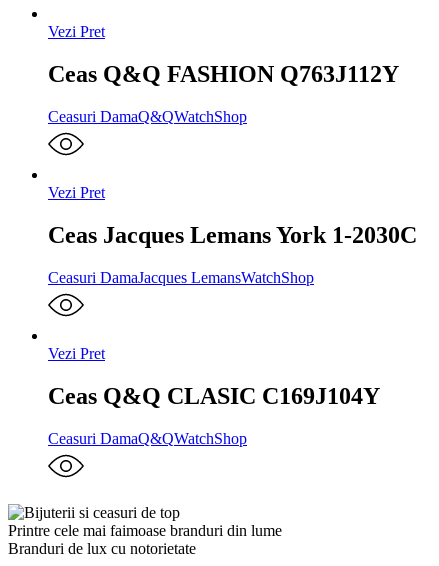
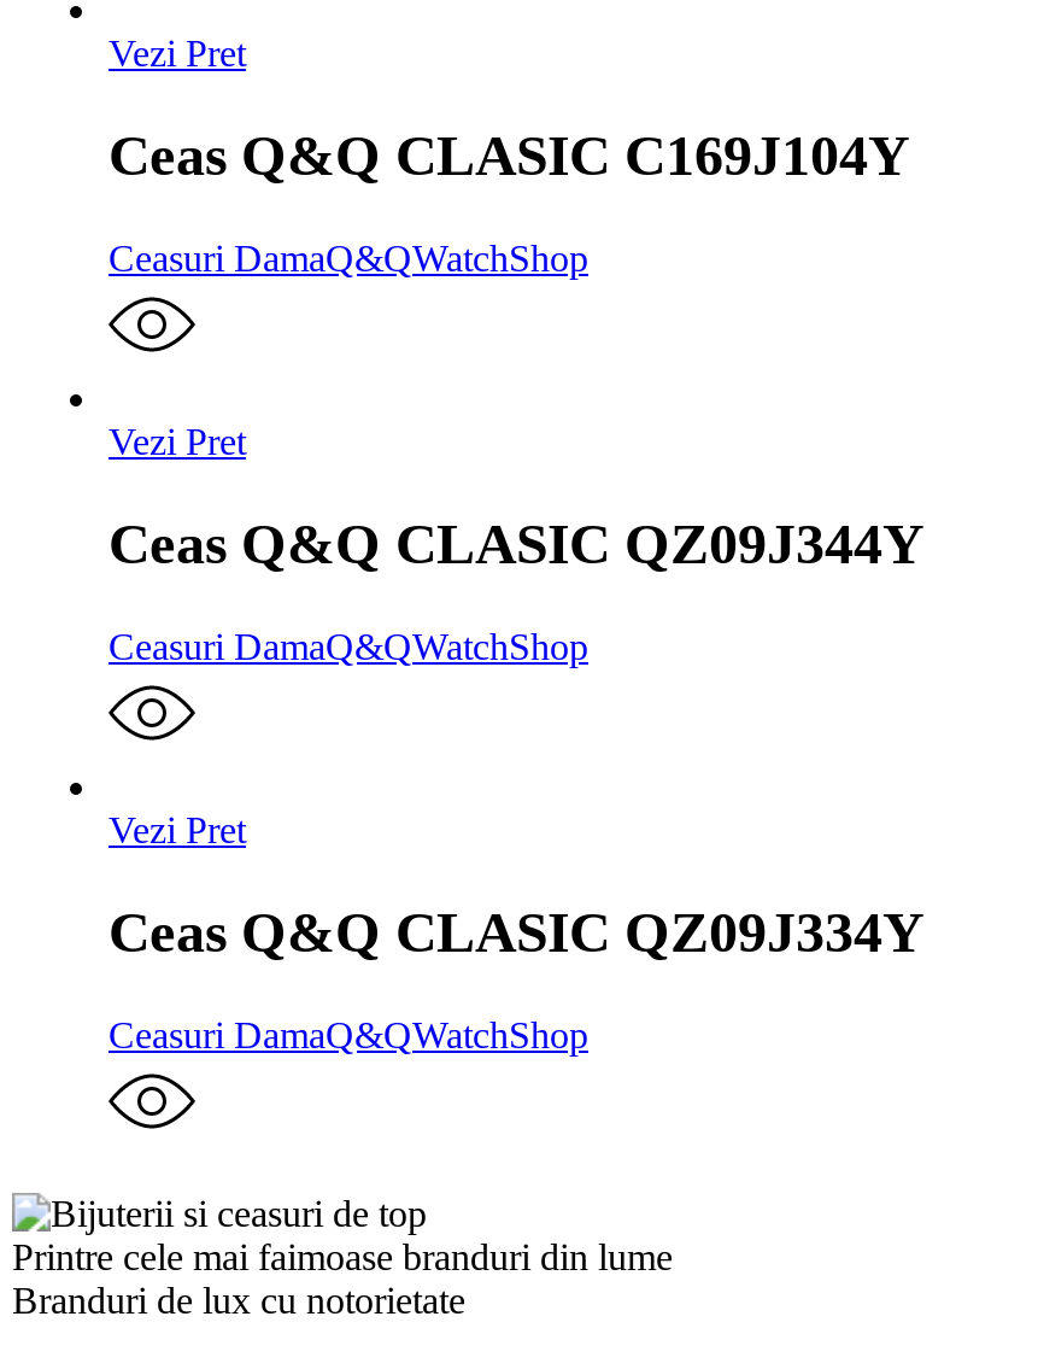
- Ceas Q&Q FASHION Q763J112Y

- Ceas Jacques Lemans York 1-2030C
+ Ceas Q&Q CLASIC QZ09J344Y

- Ceasuri DamaJacques LemansWatchShop
+ Ceasuri DamaQ&QWatchShop

+ Ceas Q&Q CLASIC QZ09J334Y

moved up: Ceas Q&Q CLASIC C169J104Y
